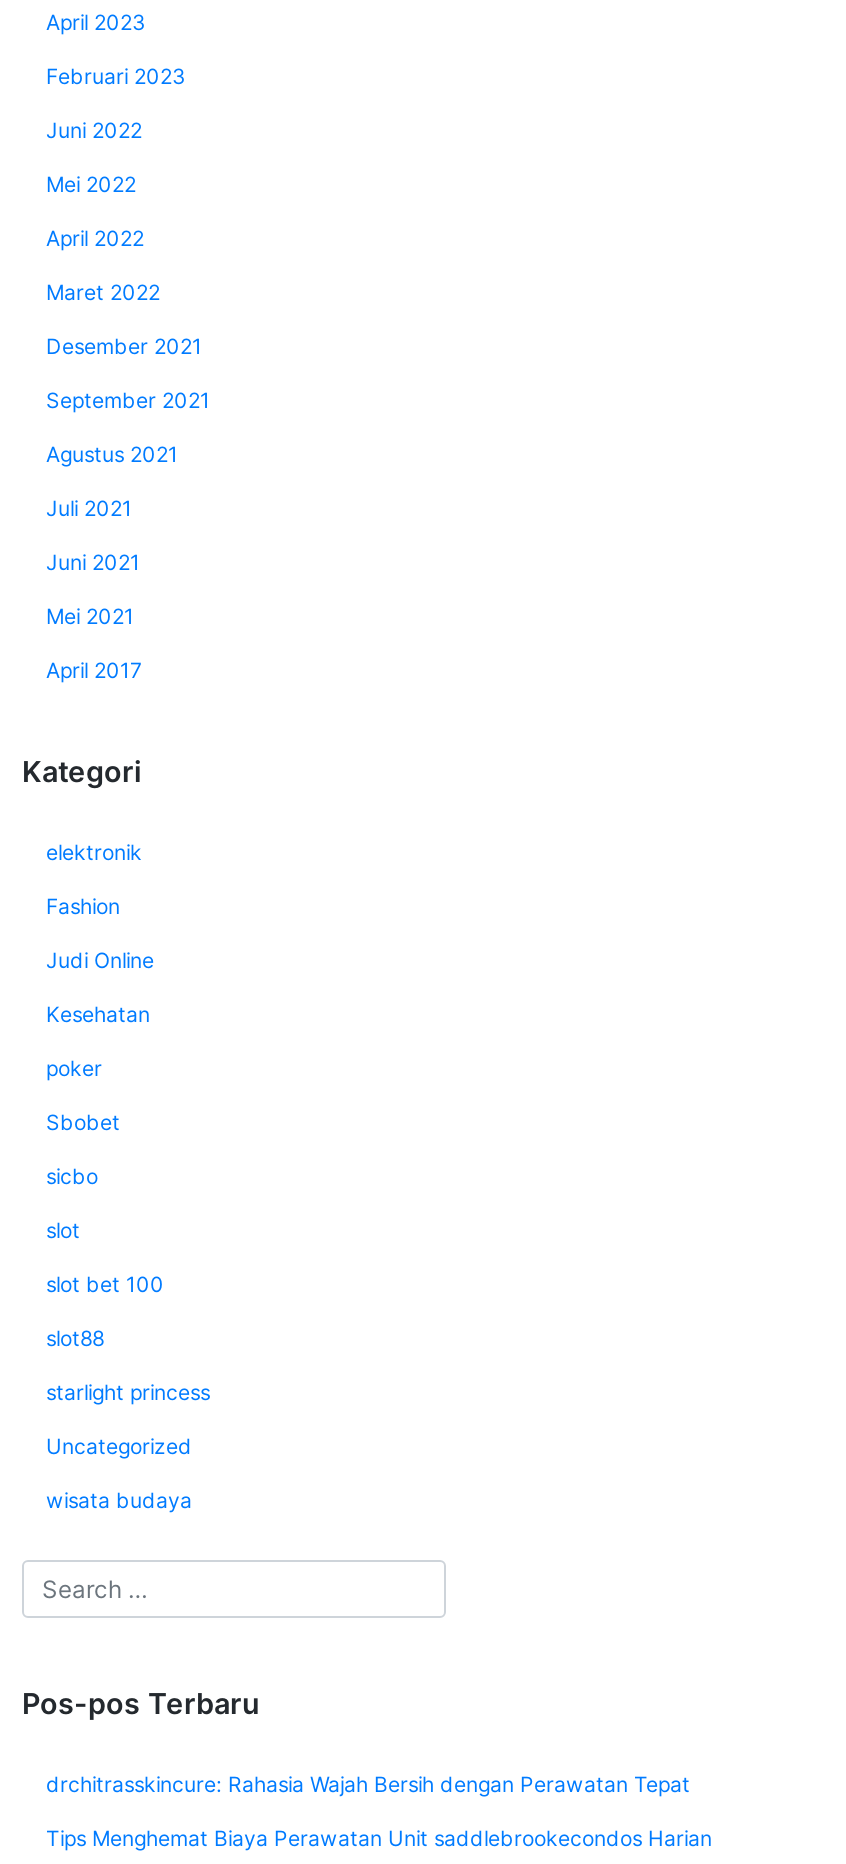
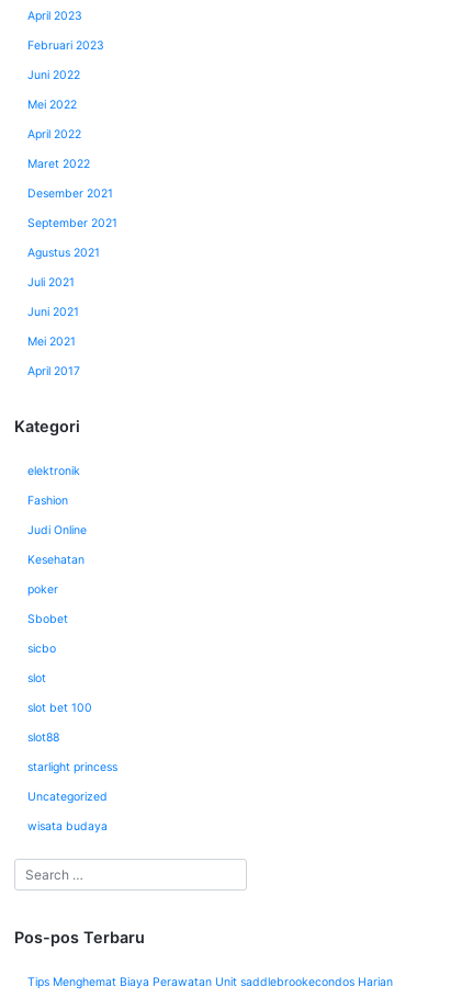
- drchitrasskincure: Rahasia Wajah Bersih dengan Perawatan Tepat
